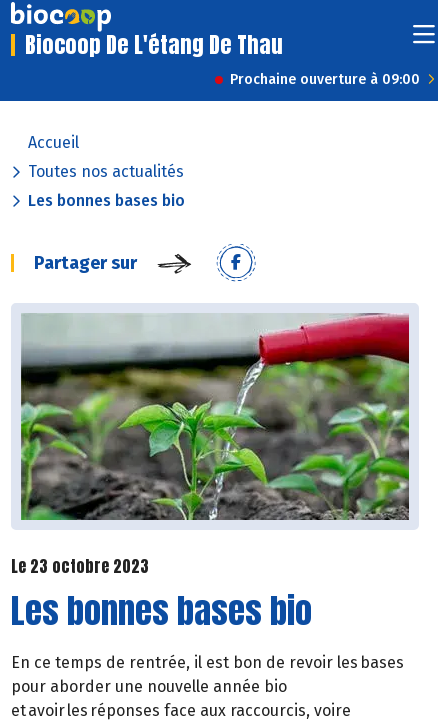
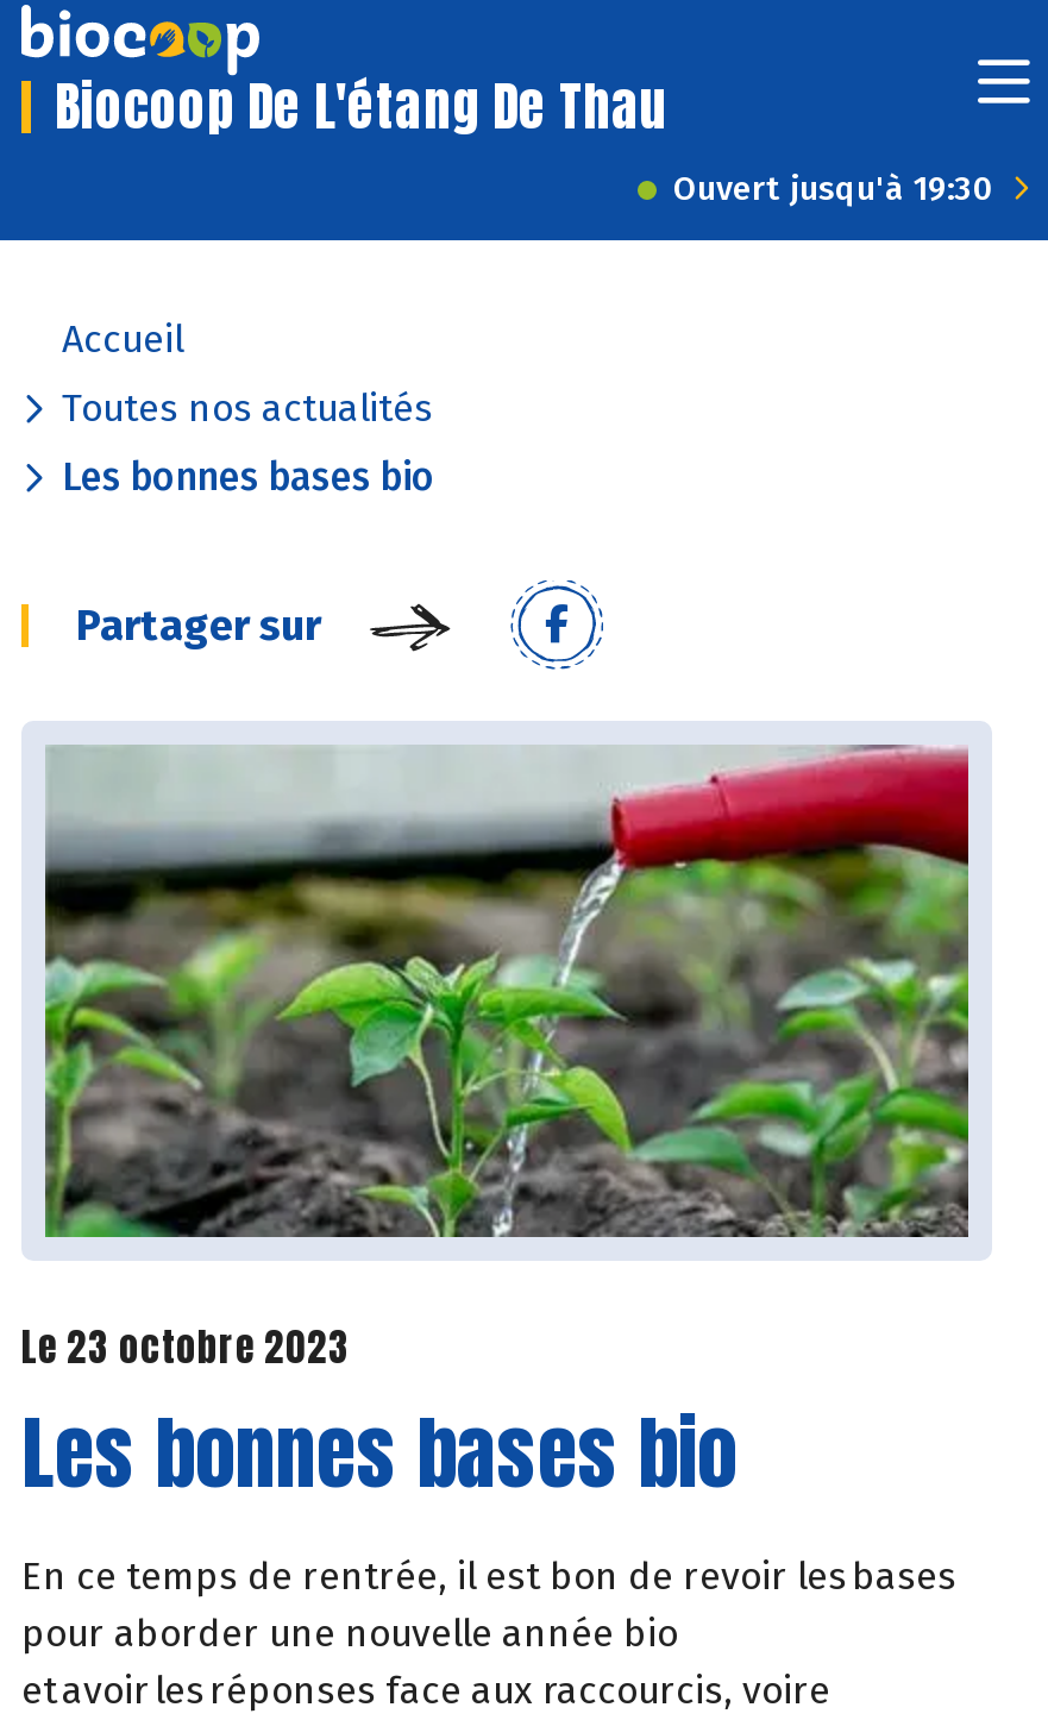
- Prochaine ouverture à 09:00
+ Ouvert jusqu'à 19:30
